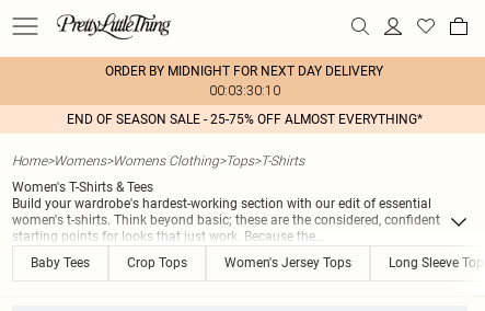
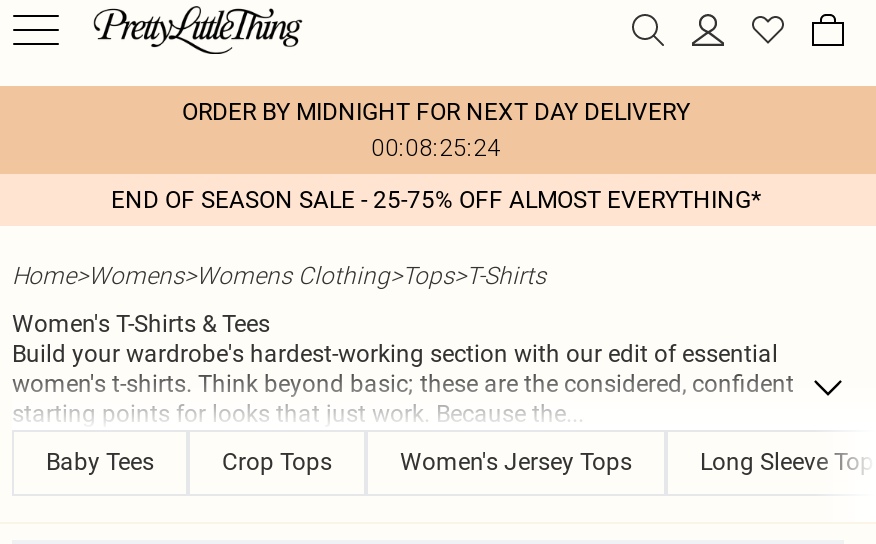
- 00:03:30:10
+ 00:08:25:24
